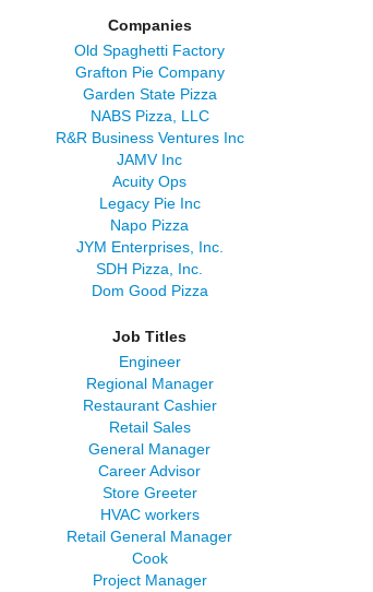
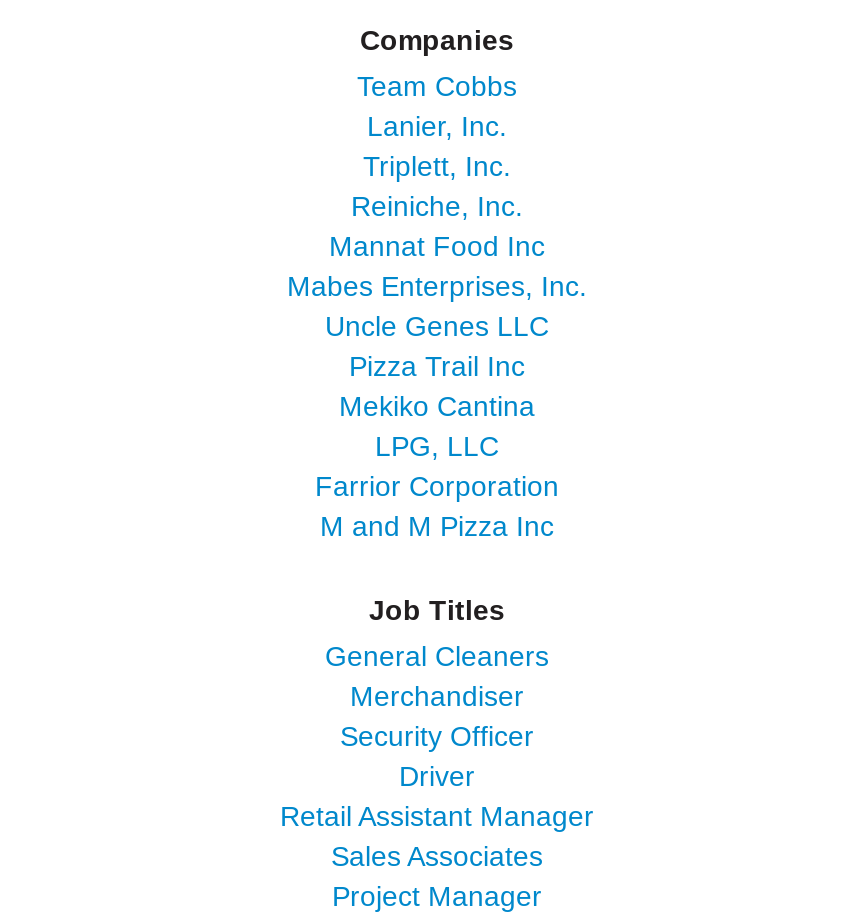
- Old Spaghetti Factory
- Grafton Pie Company
- Garden State Pizza
- NABS Pizza, LLC
- R&R Business Ventures Inc
- JAMV Inc
- Acuity Ops
- Legacy Pie Inc
- Napo Pizza
- JYM Enterprises, Inc.
- SDH Pizza, Inc.
- Dom Good Pizza
+ Team Cobbs
+ Lanier, Inc.
+ Triplett, Inc.
+ Reiniche, Inc.
+ Mannat Food Inc
+ Mabes Enterprises, Inc.
+ Uncle Genes LLC
+ Pizza Trail Inc
+ Mekiko Cantina
+ LPG, LLC
+ Farrior Corporation
+ M and M Pizza Inc

- Engineer
- Regional Manager
- Restaurant Cashier
- Retail Sales
- General Manager
- Career Advisor
- Store Greeter
- HVAC workers
- Retail General Manager
- Cook
+ General Cleaners
+ Merchandiser
+ Security Officer
+ Driver
+ Retail Assistant Manager
+ Sales Associates
